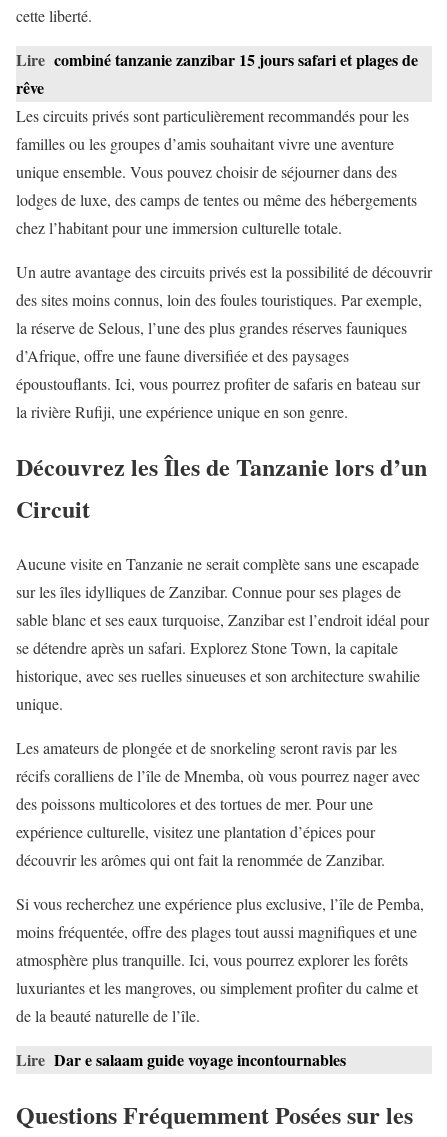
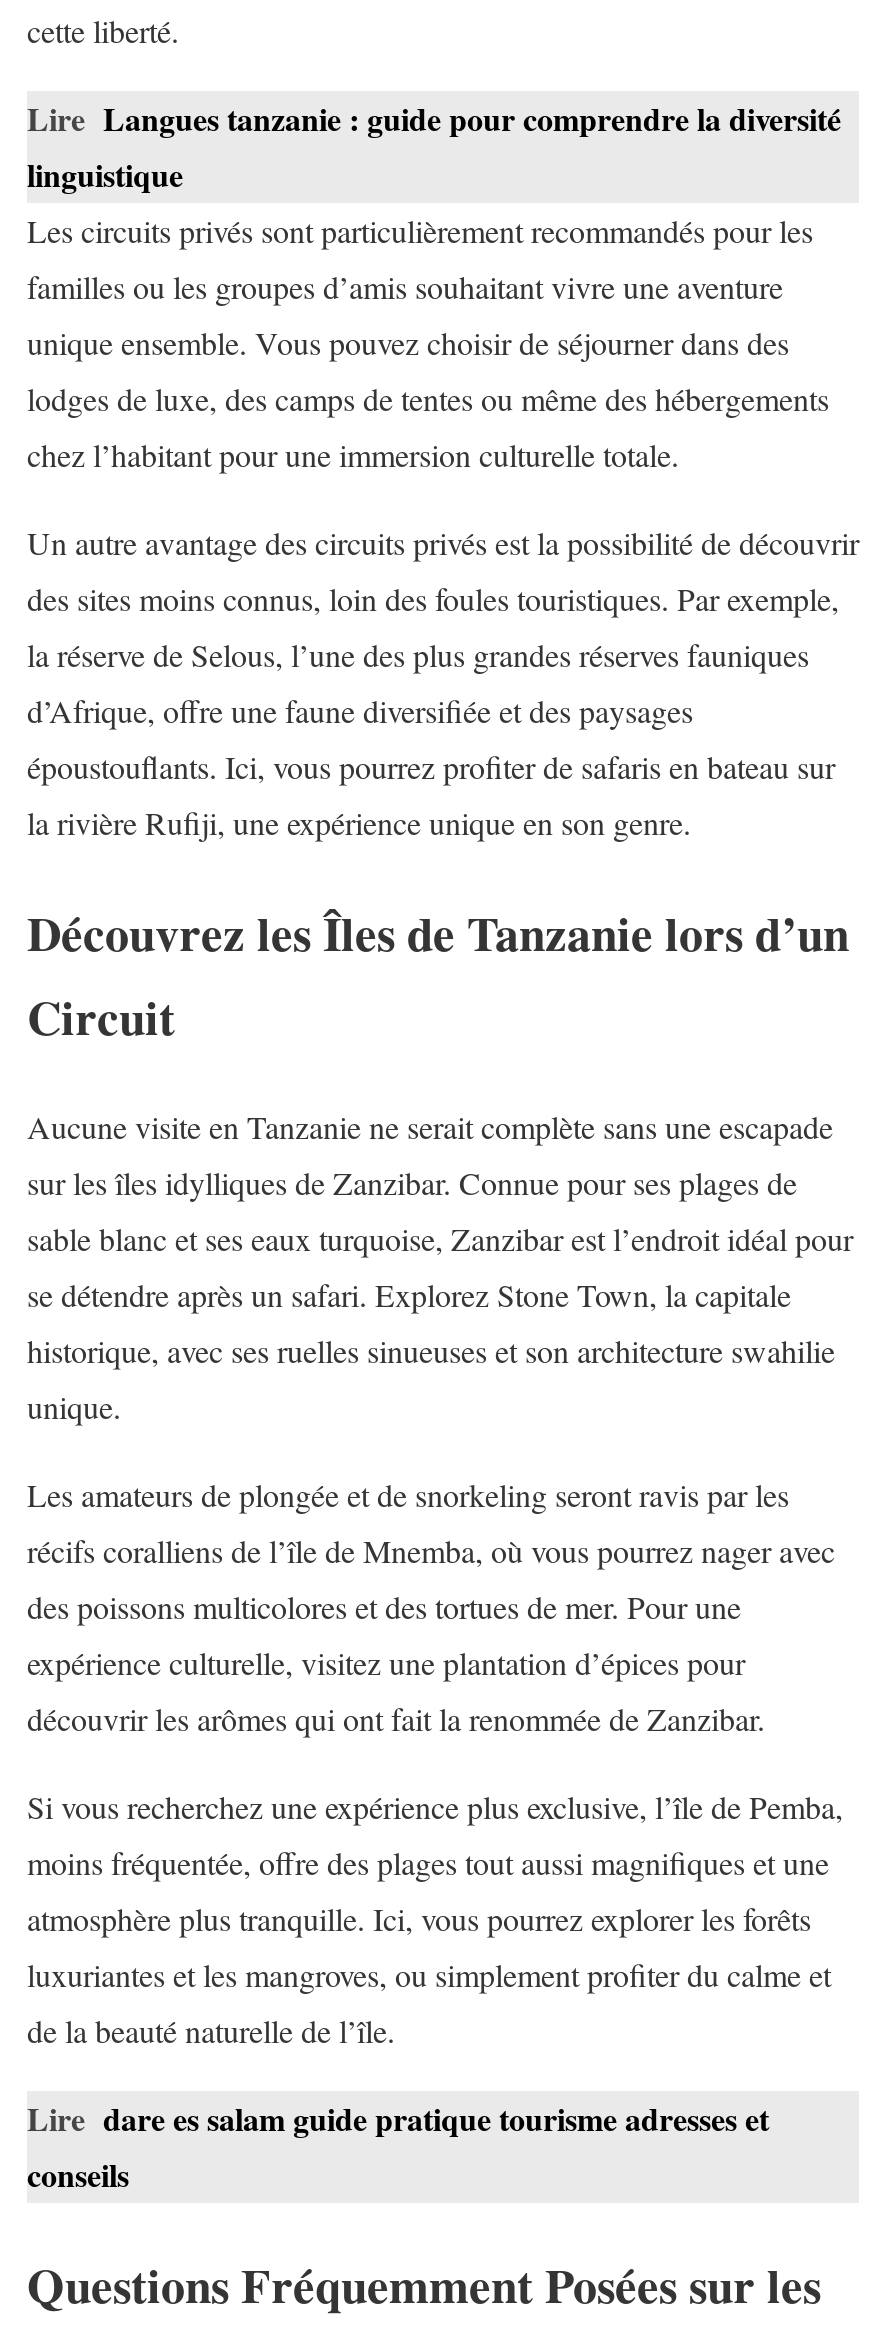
- Lire combiné tanzanie zanzibar 15 jours safari et plages de
- rêve
+ Lire Langues tanzanie : guide pour comprendre la diversité
+ linguistique

- Lire Dar e salaam guide voyage incontournables
+ Lire dare es salam guide pratique tourisme adresses et
+ conseils
